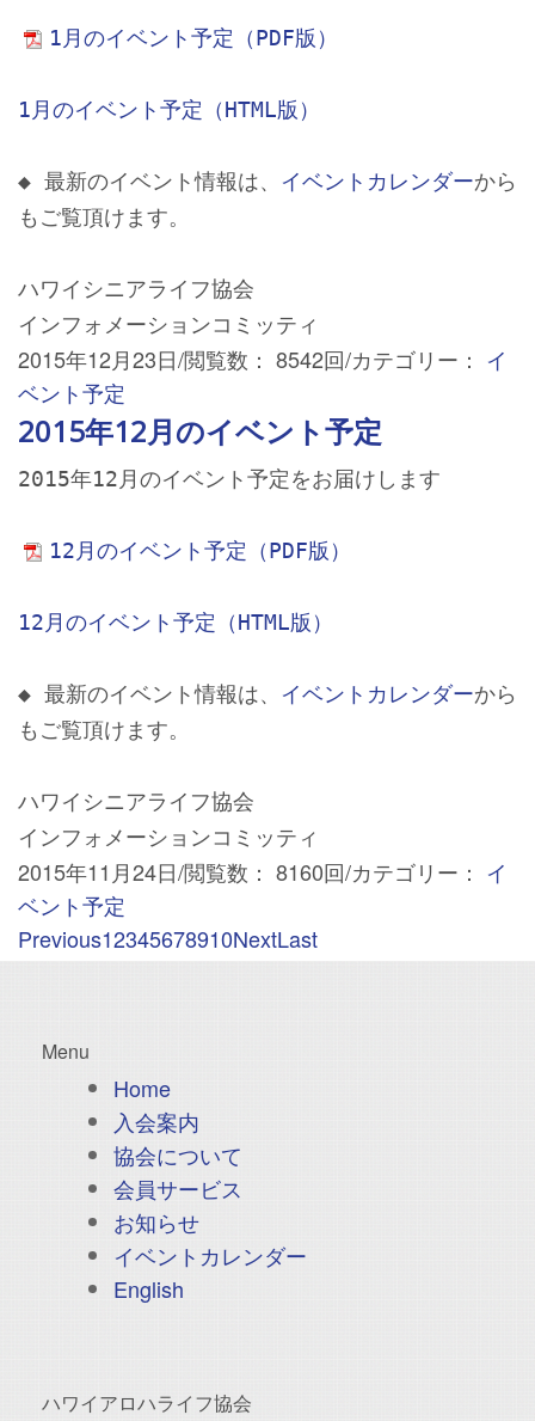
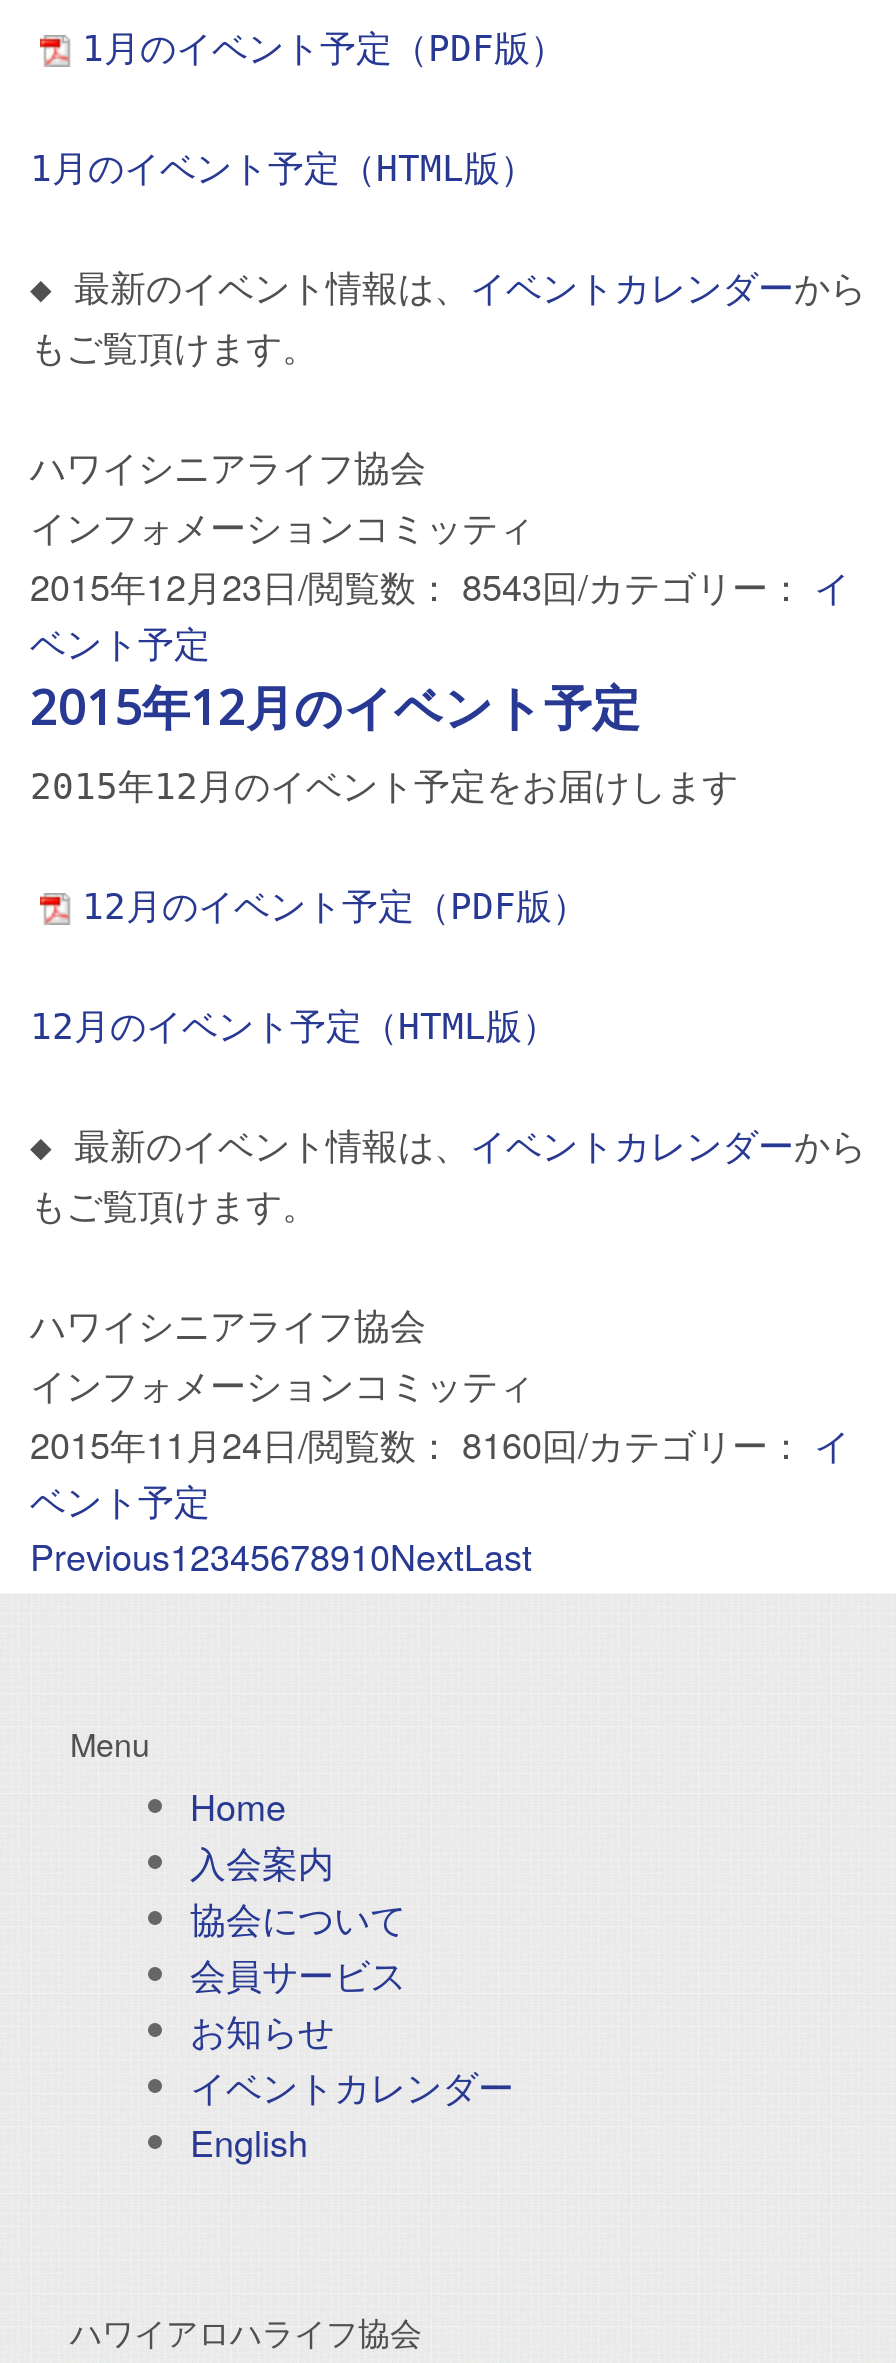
- 2015年12月23日/閲覧数： 8542回/カテゴリー：イ
+ 2015年12月23日/閲覧数： 8543回/カテゴリー：イ
